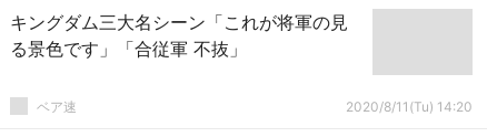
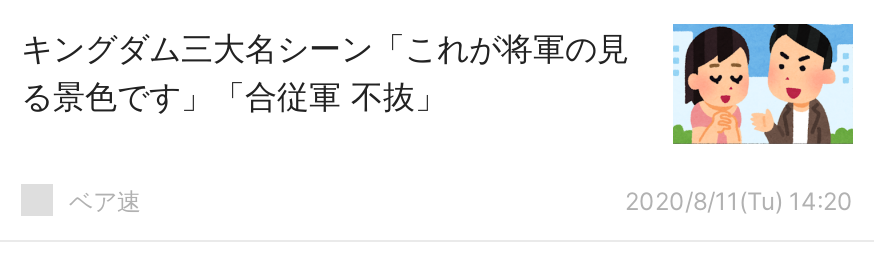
+ [image]
